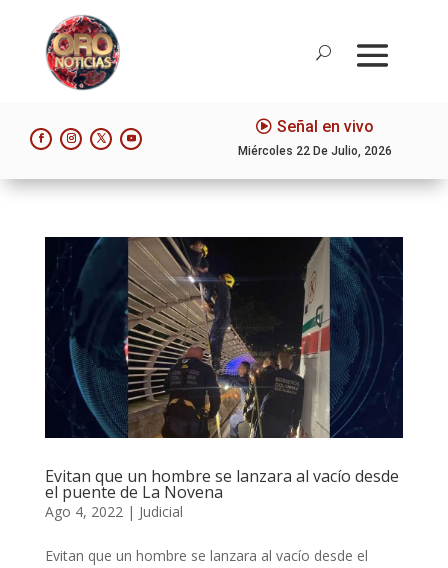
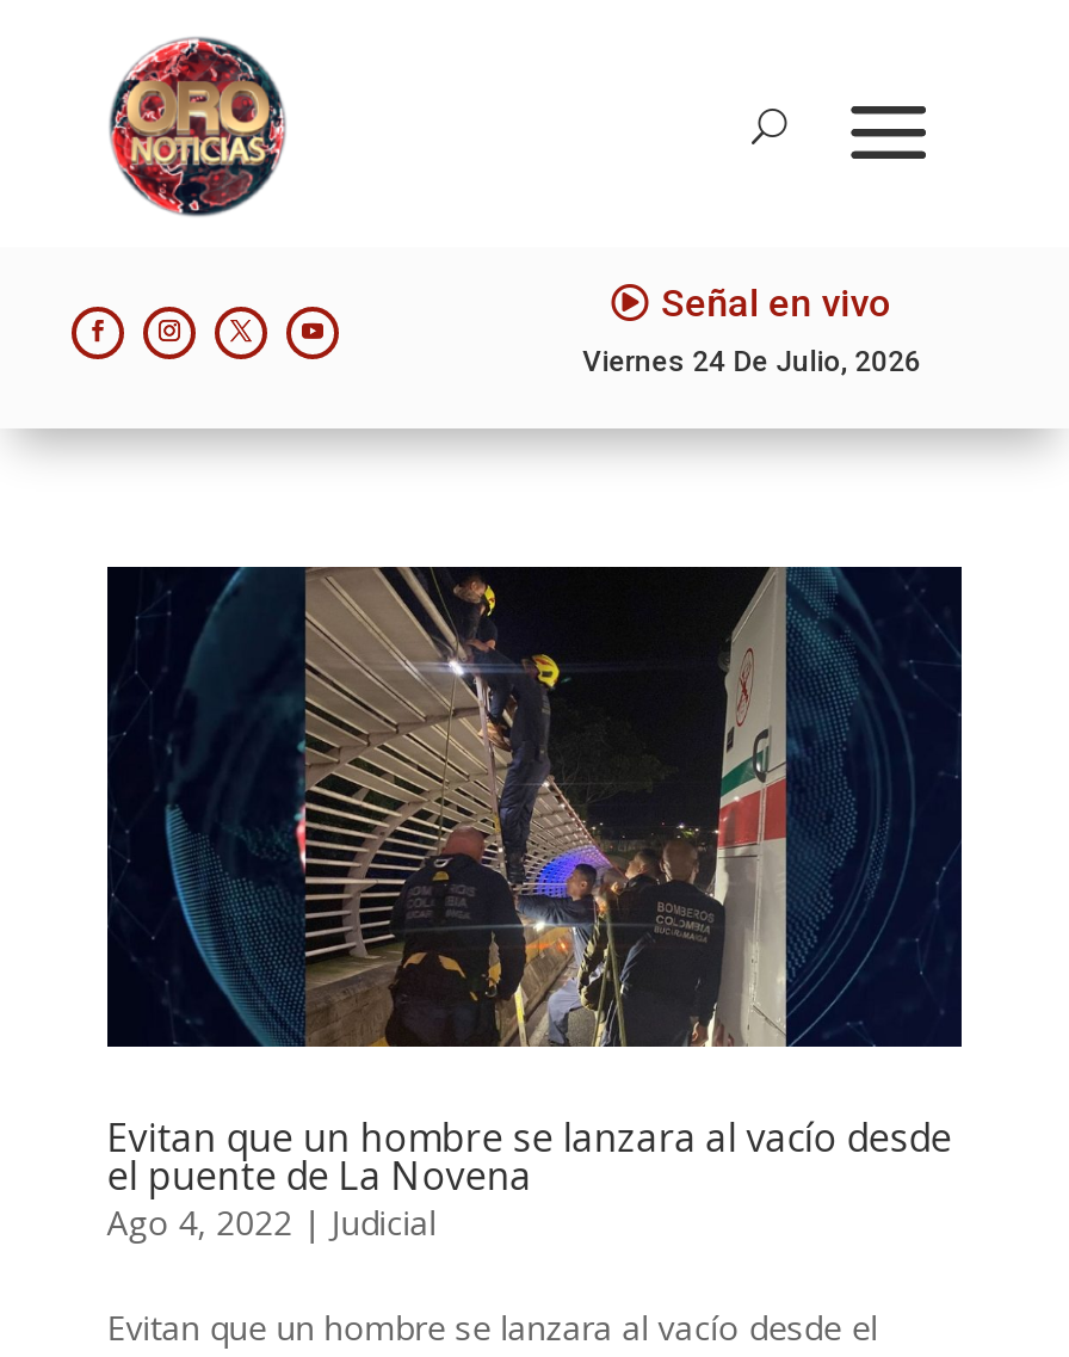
- Miércoles 22 De Julio, 2026
+ Viernes 24 De Julio, 2026
